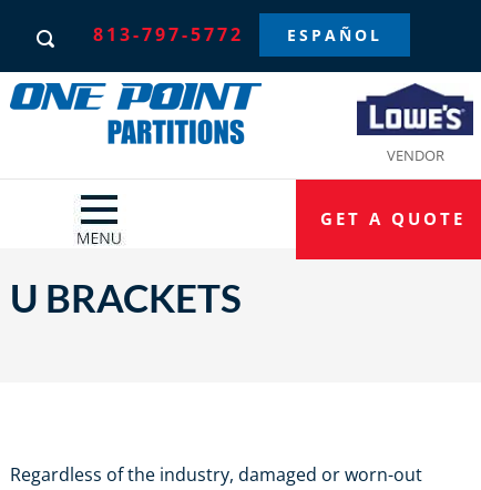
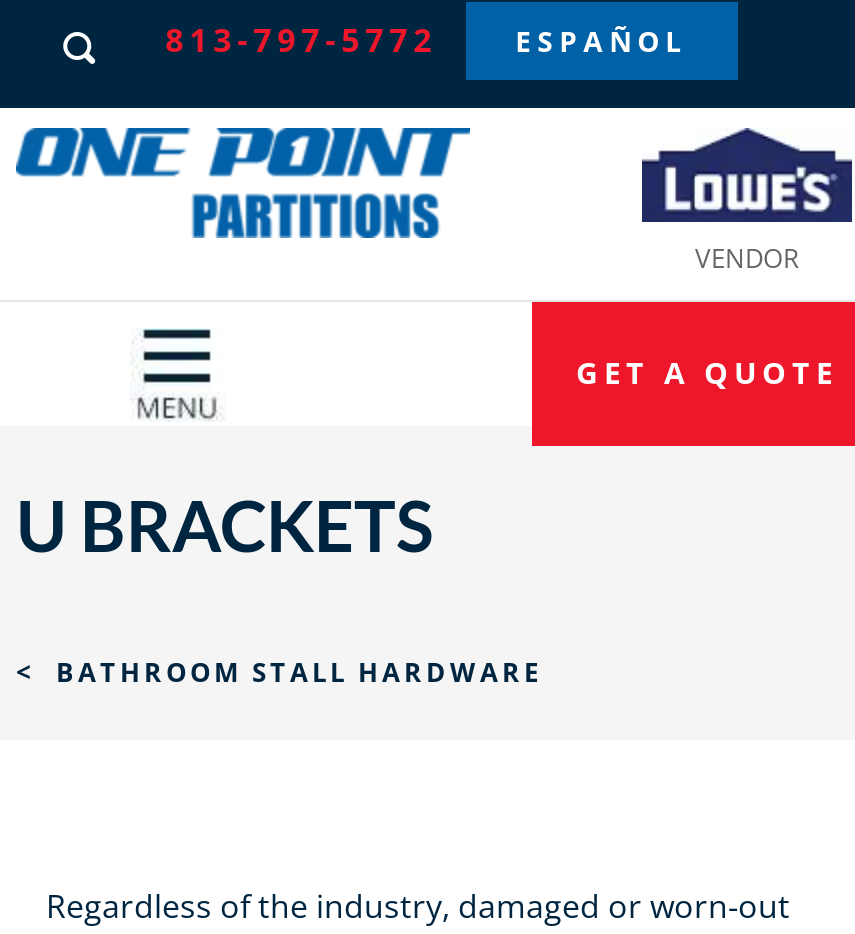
+ < BATHROOM STALL HARDWARE
